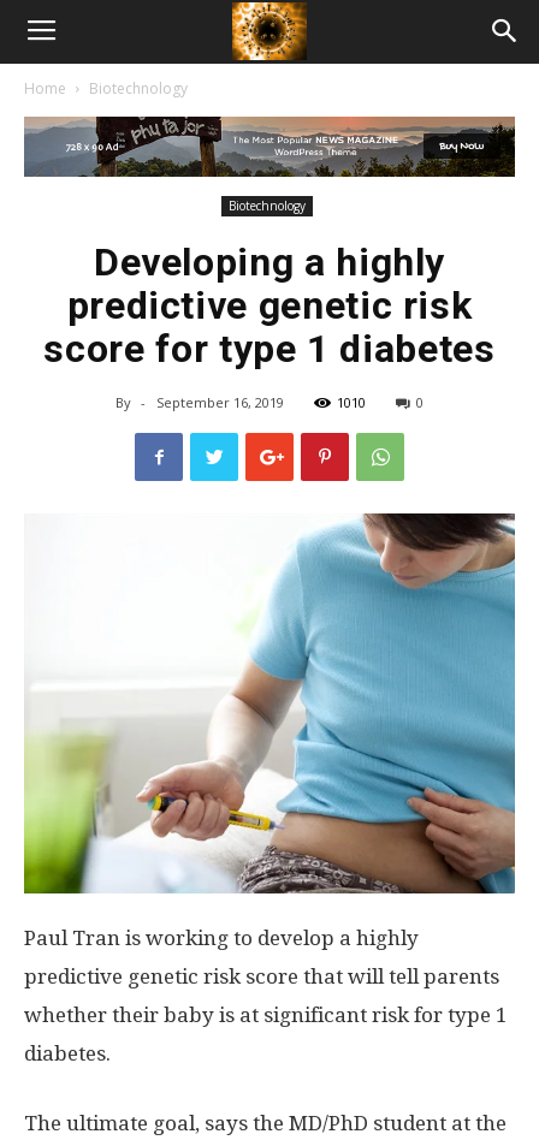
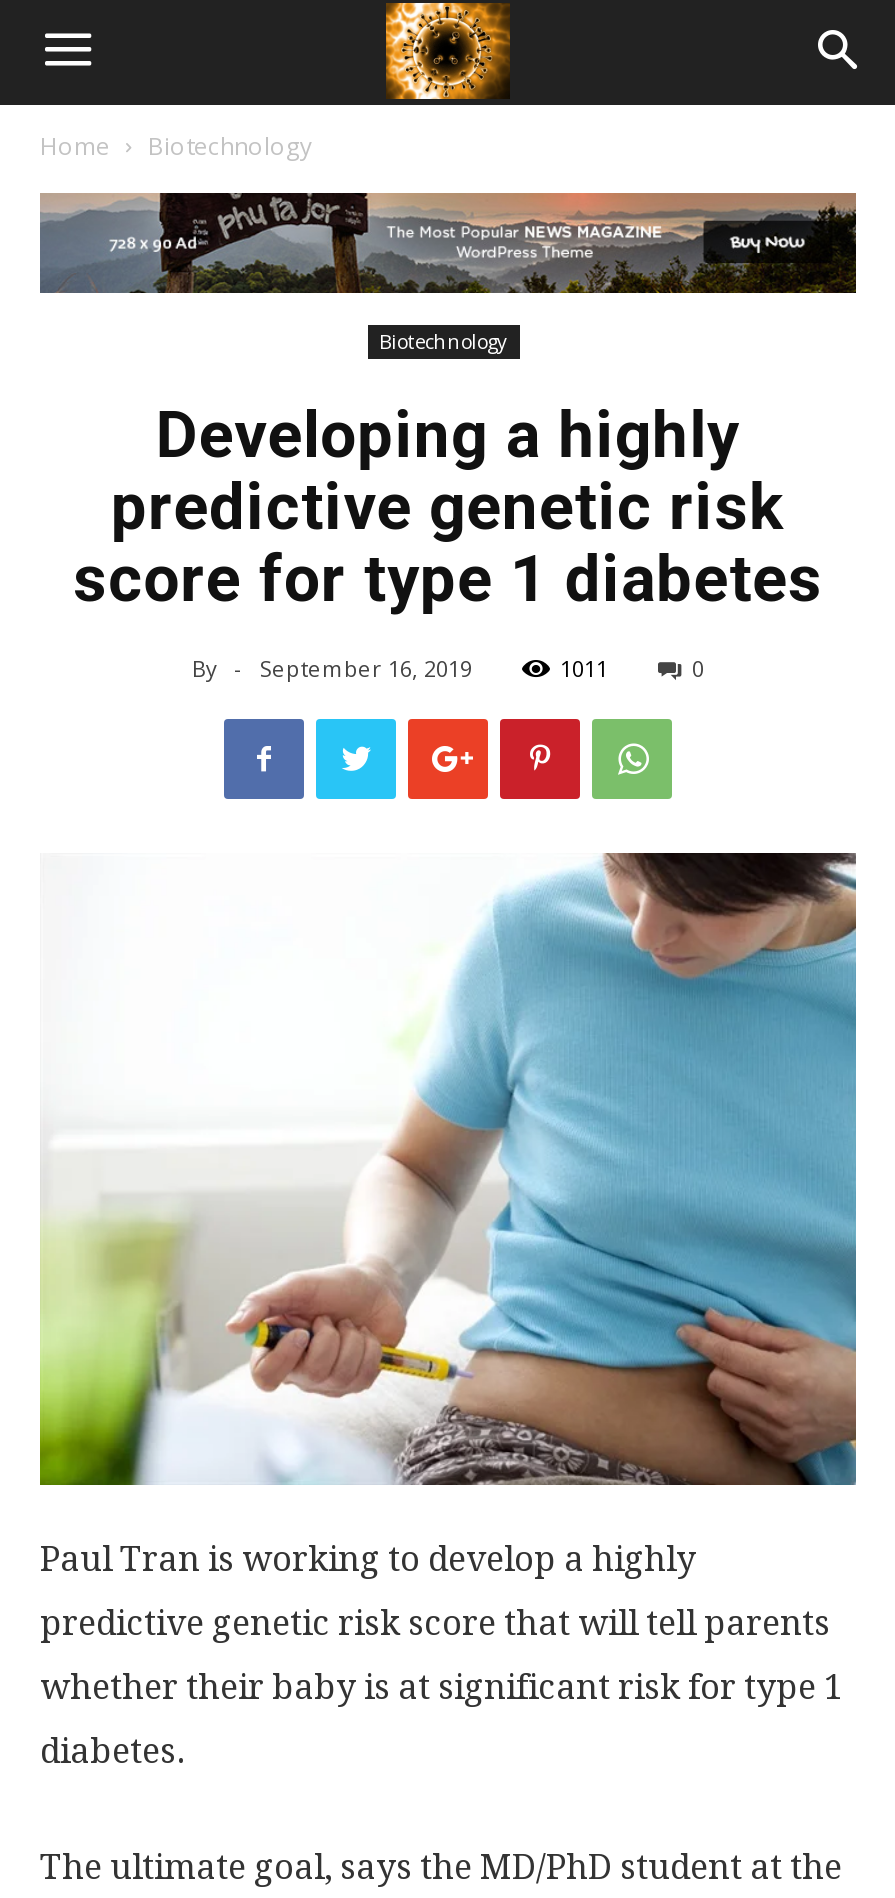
- 1010
+ 1011
